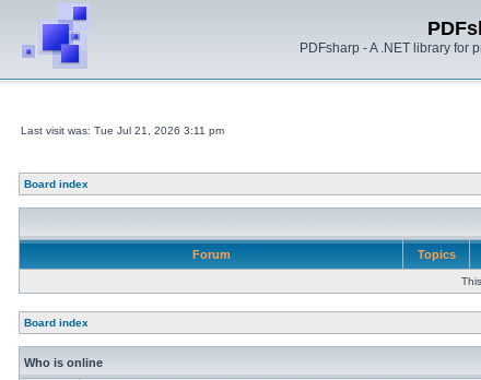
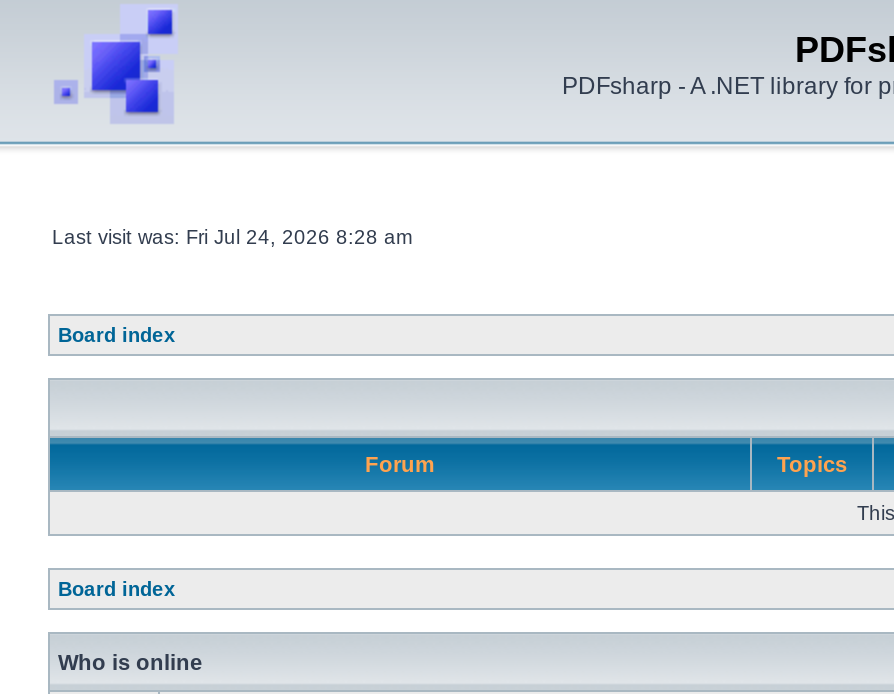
- Last visit was: Tue Jul 21, 2026 3:11 pm
+ Last visit was: Fri Jul 24, 2026 8:28 am
